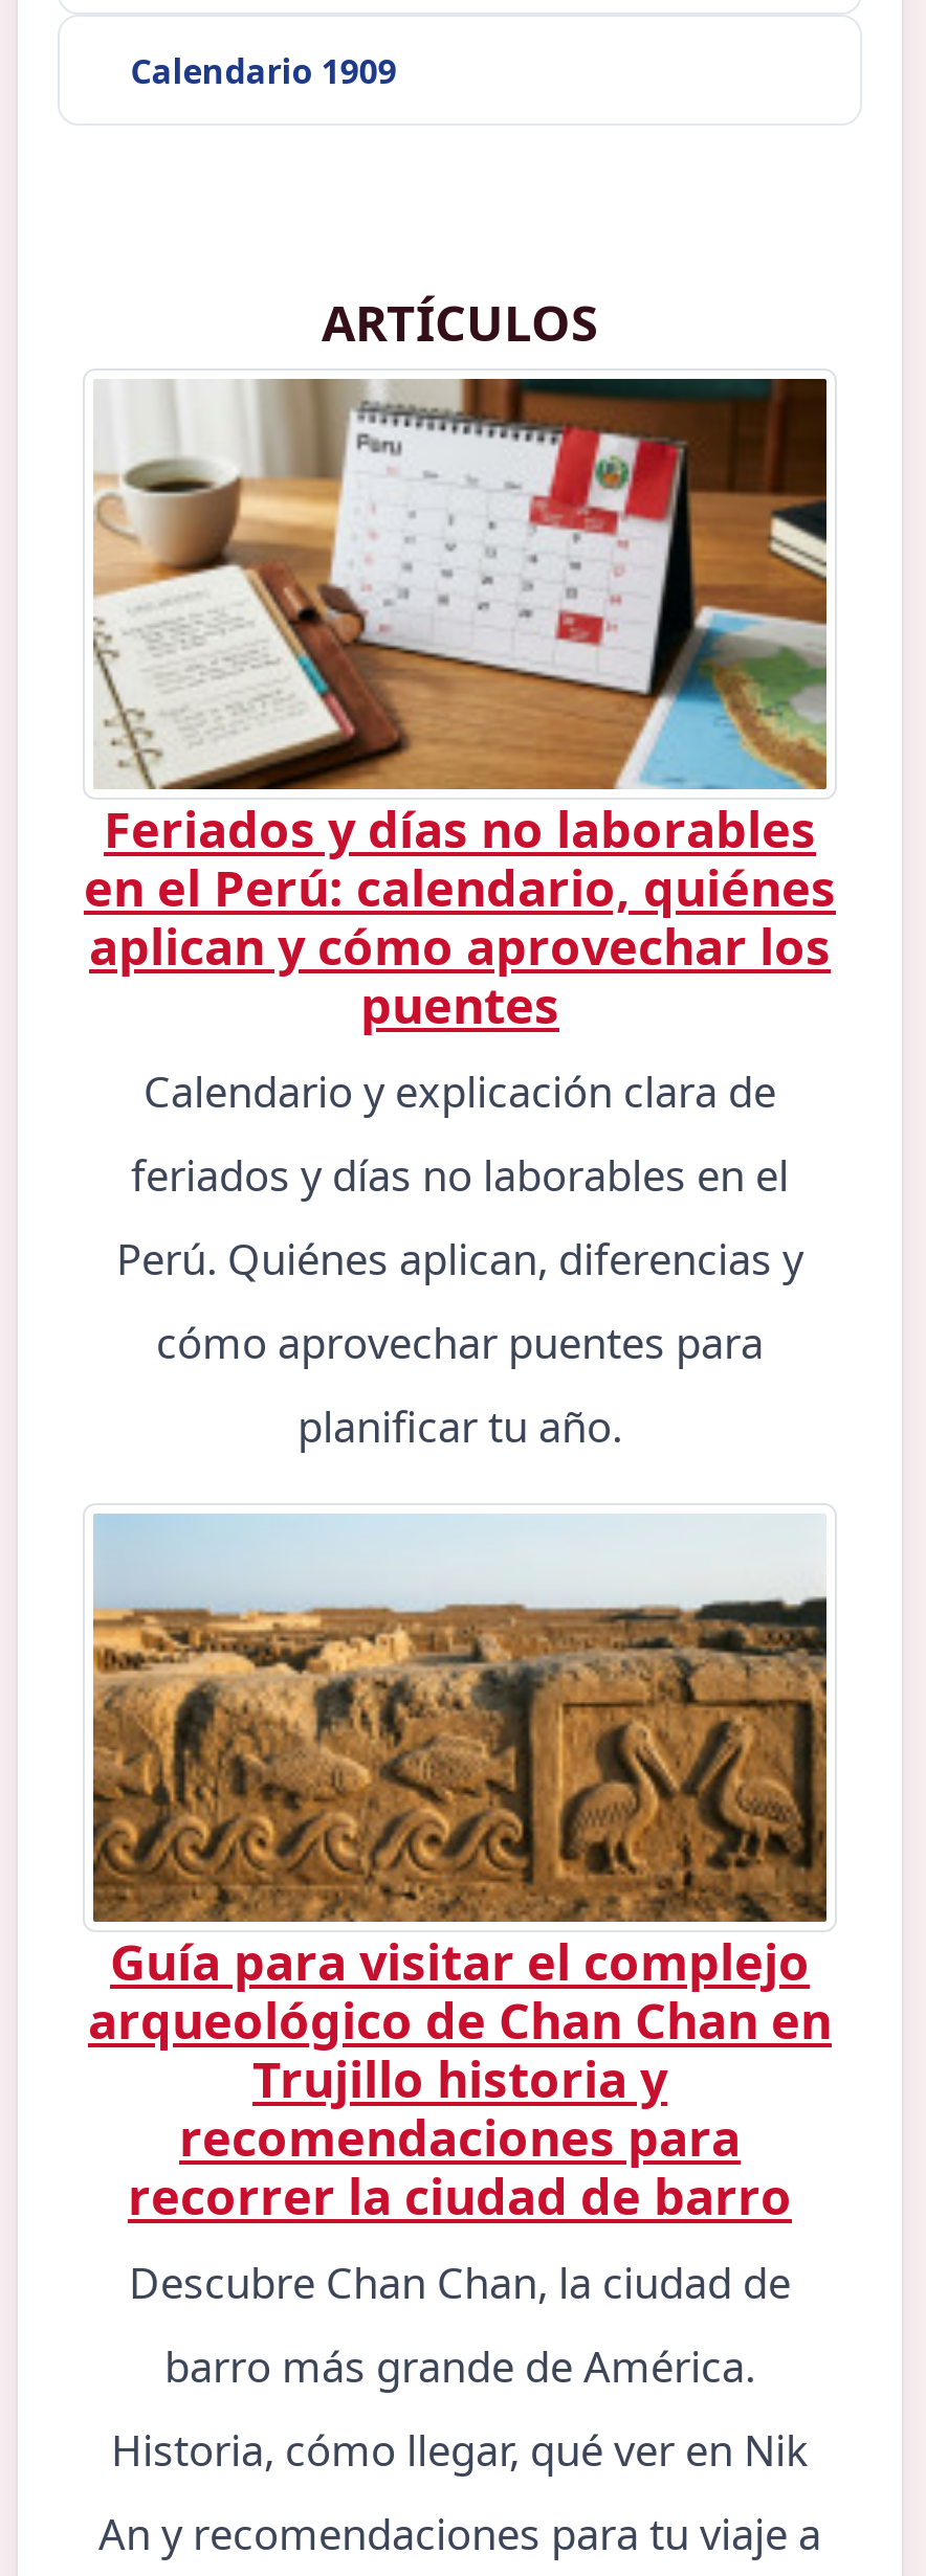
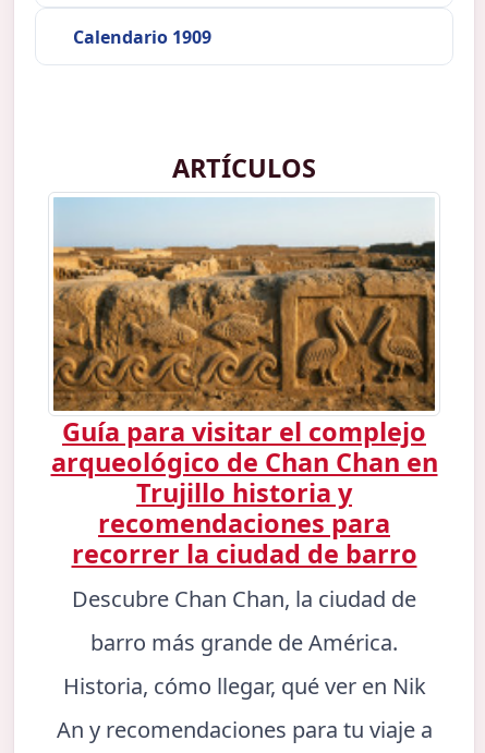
- [image]
- Feriados y días no laborables
- en el Perú: calendario, quiénes
- aplican y cómo aprovechar los
- puentes
- Calendario y explicación clara de
- feriados y días no laborables en el
- Perú. Quiénes aplican, diferencias y
- cómo aprovechar puentes para
- planificar tu año.
